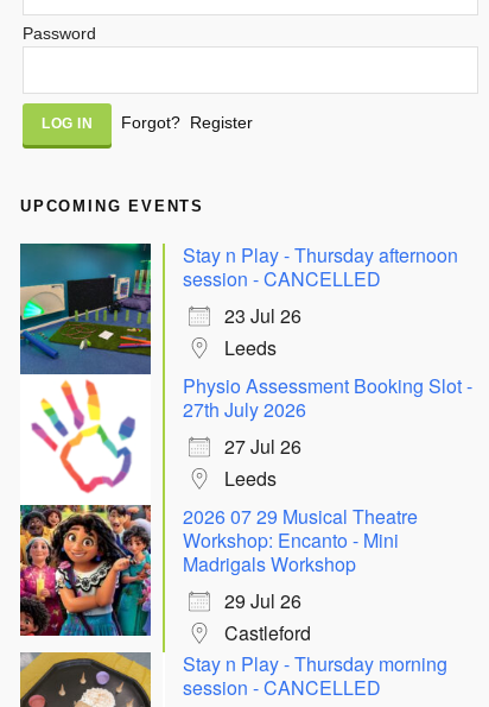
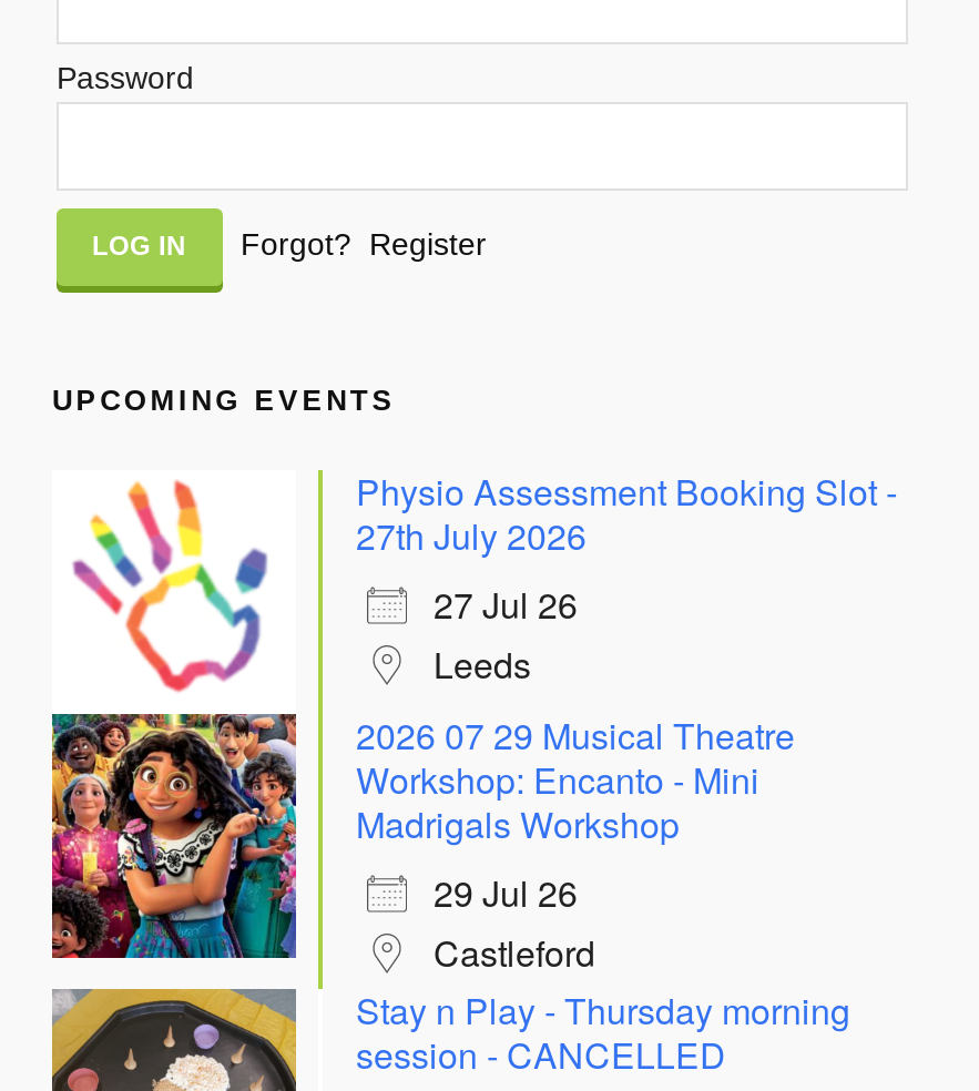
- [image]
- Stay n Play - Thursday afternoon
- session - CANCELLED
- 23 Jul 26
- Leeds
